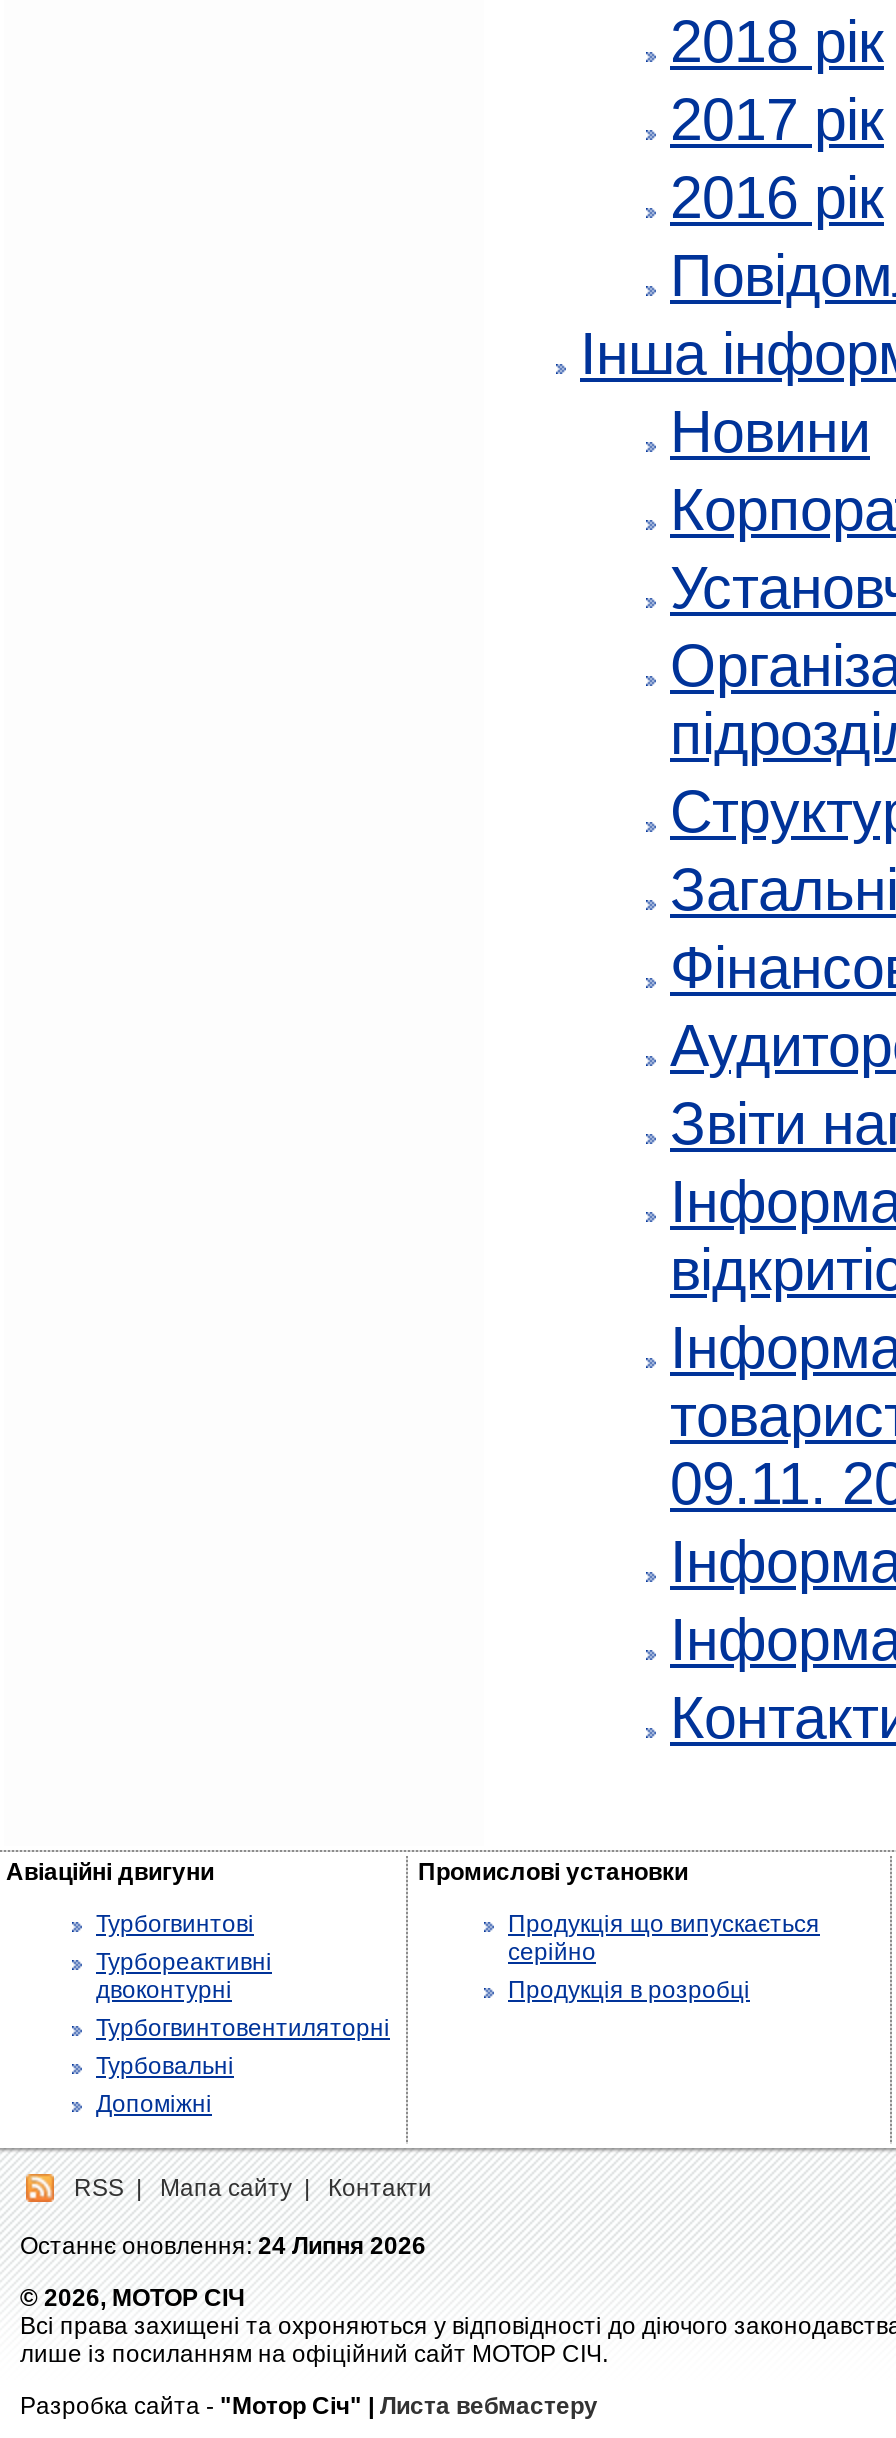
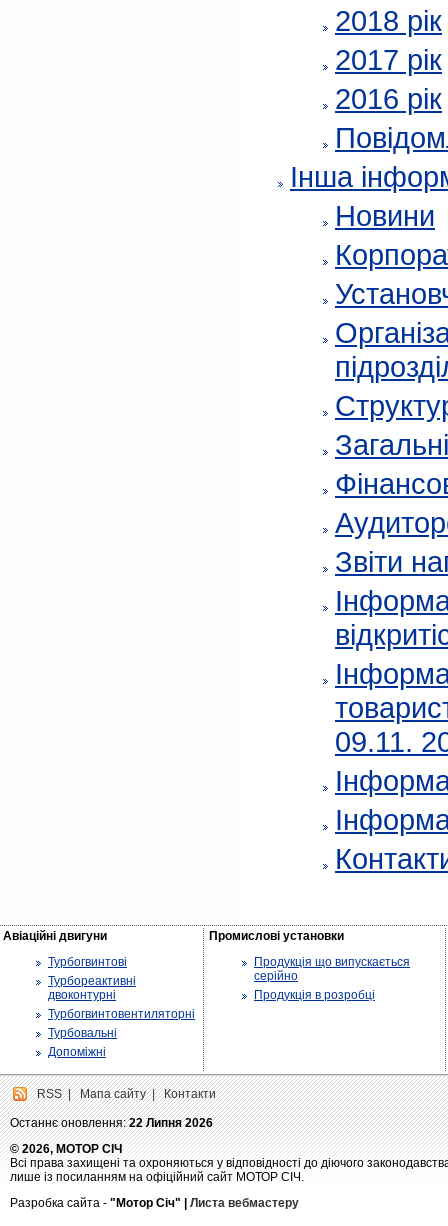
- Останнє оновлення: 24 Липня 2026
+ Останнє оновлення: 22 Липня 2026
